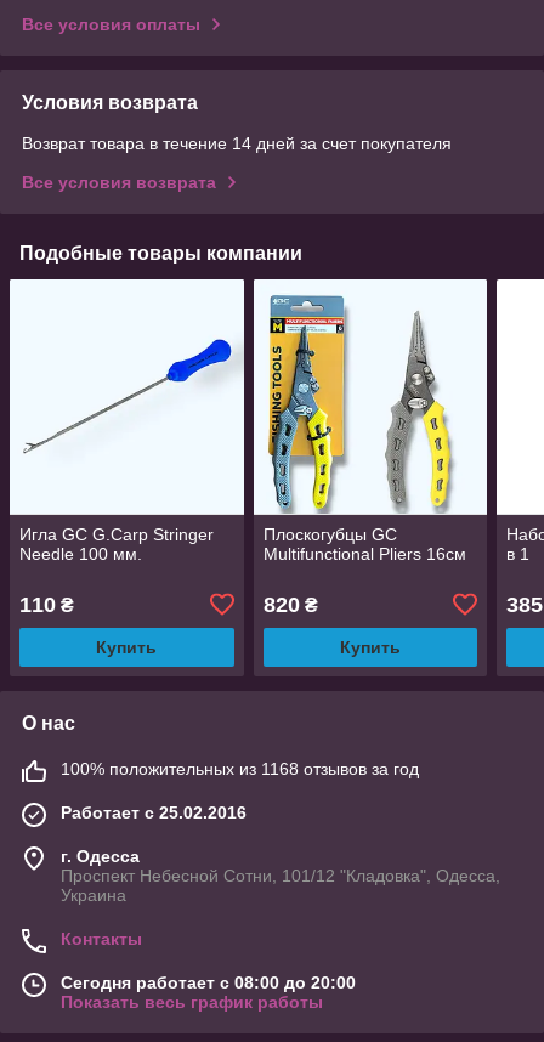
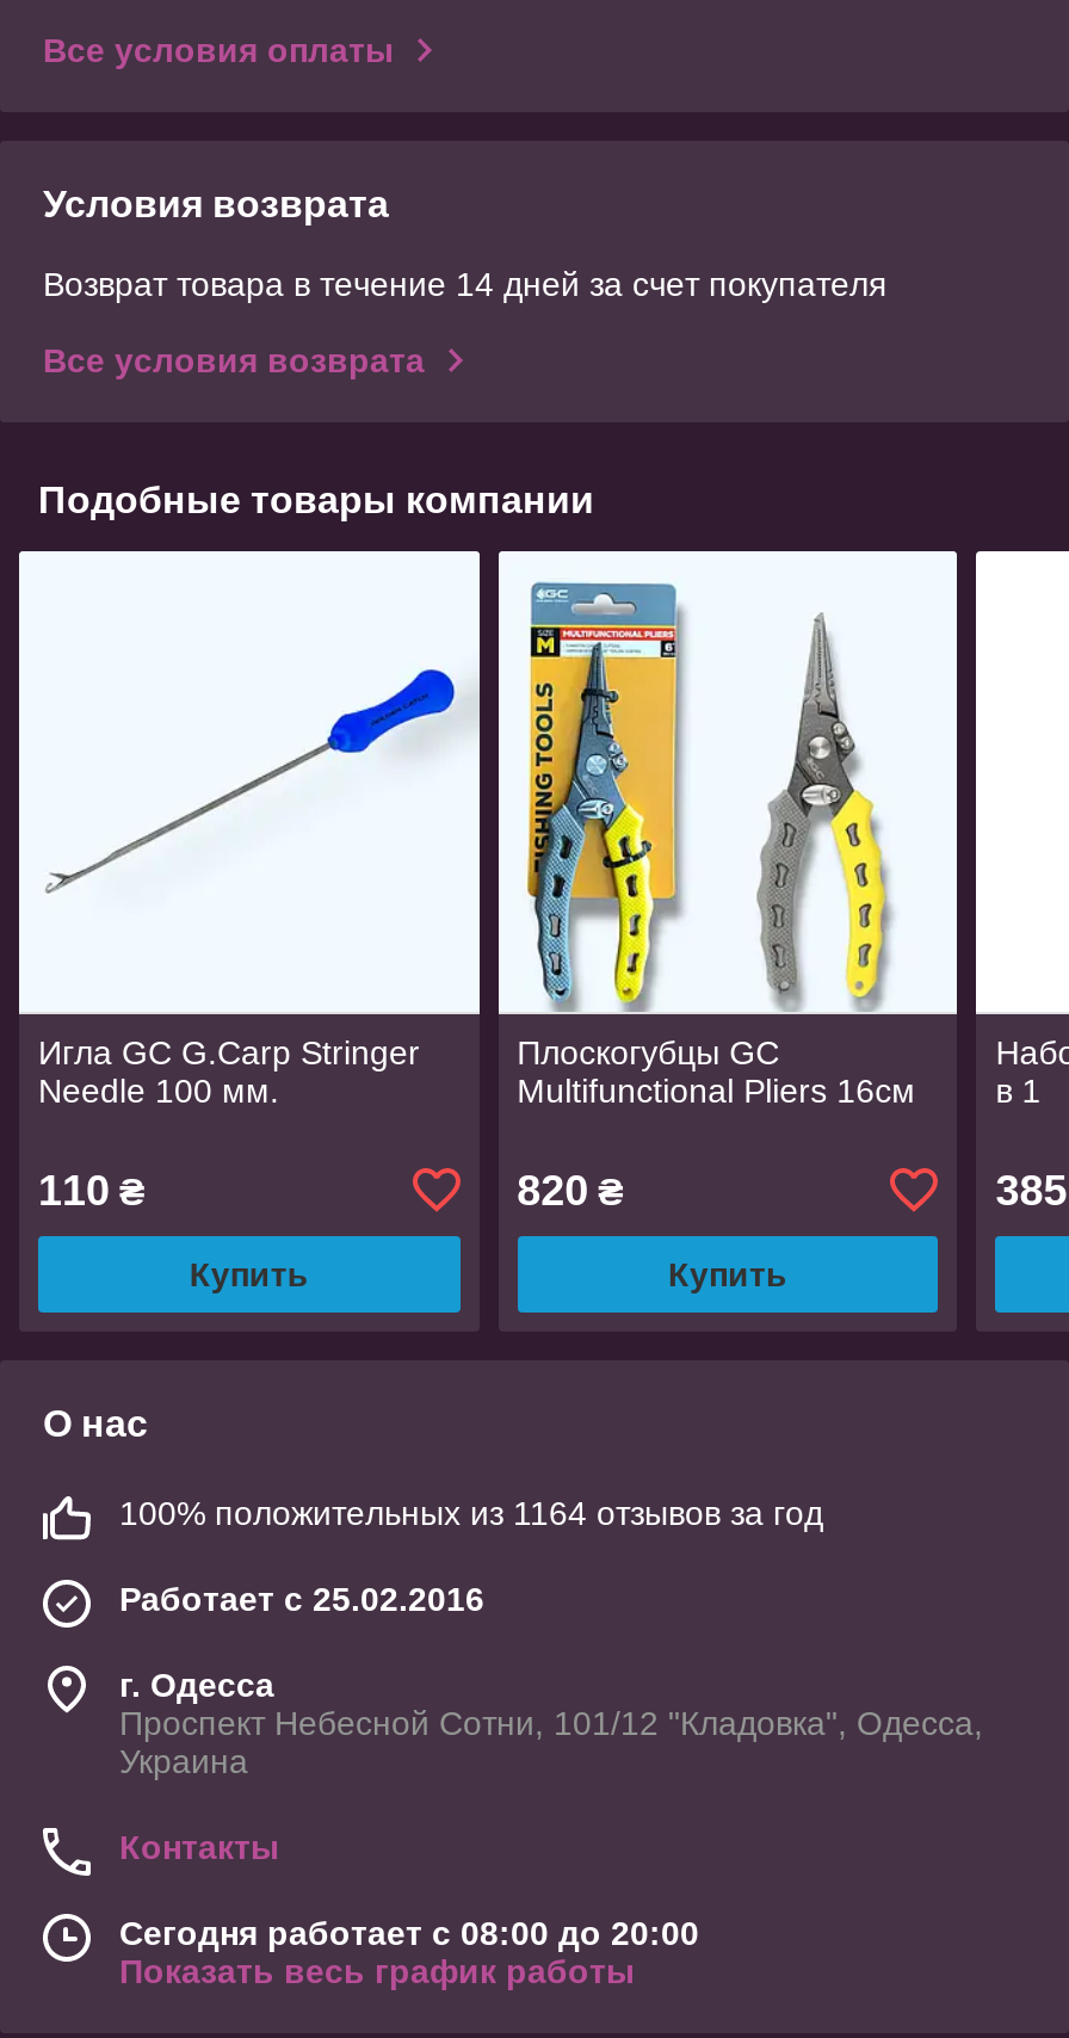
- 100% положительных из 1168 отзывов за год
+ 100% положительных из 1164 отзывов за год
